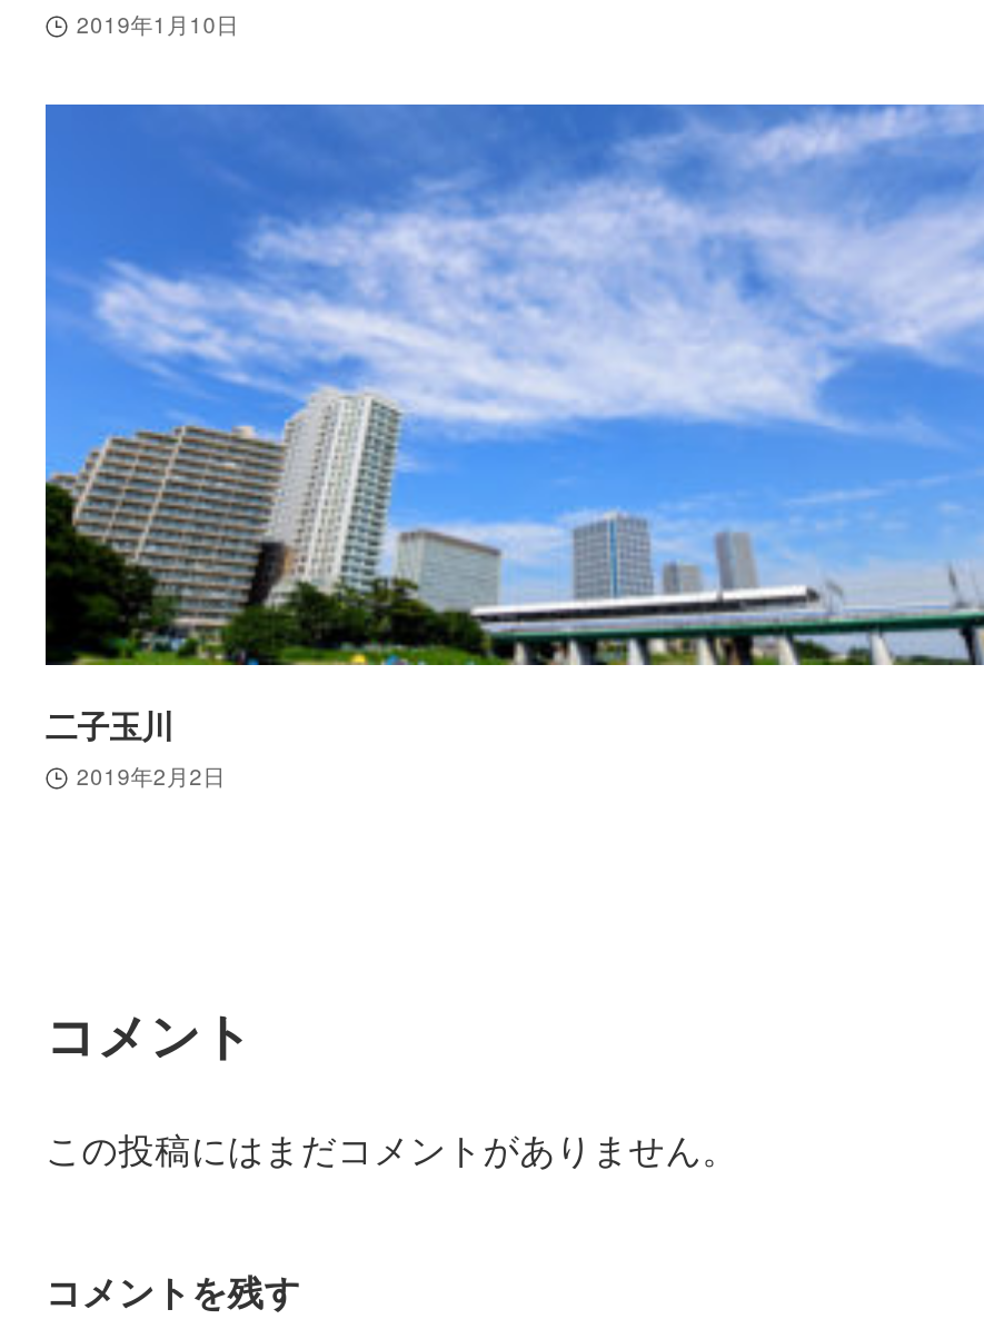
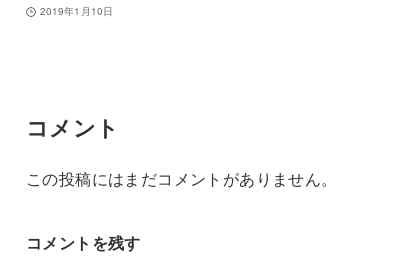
- [image]
- 二子玉川
- 2019年2月2日
